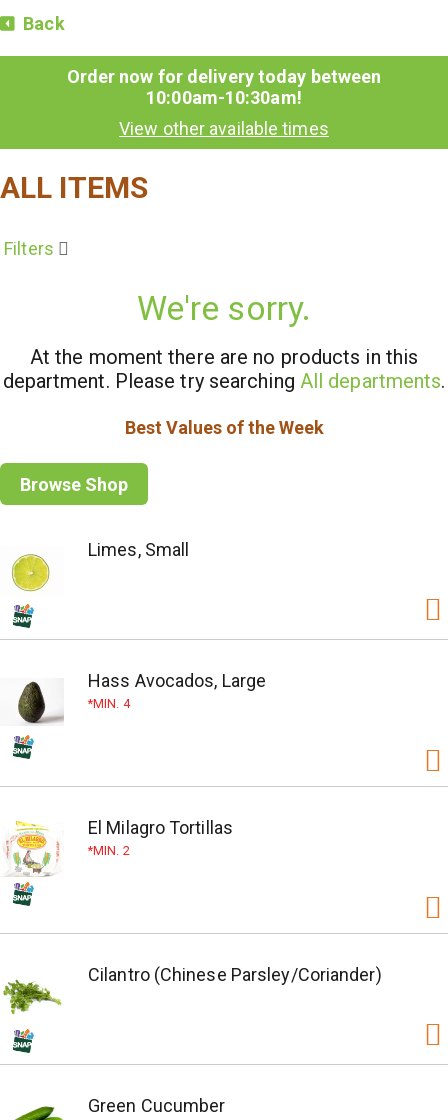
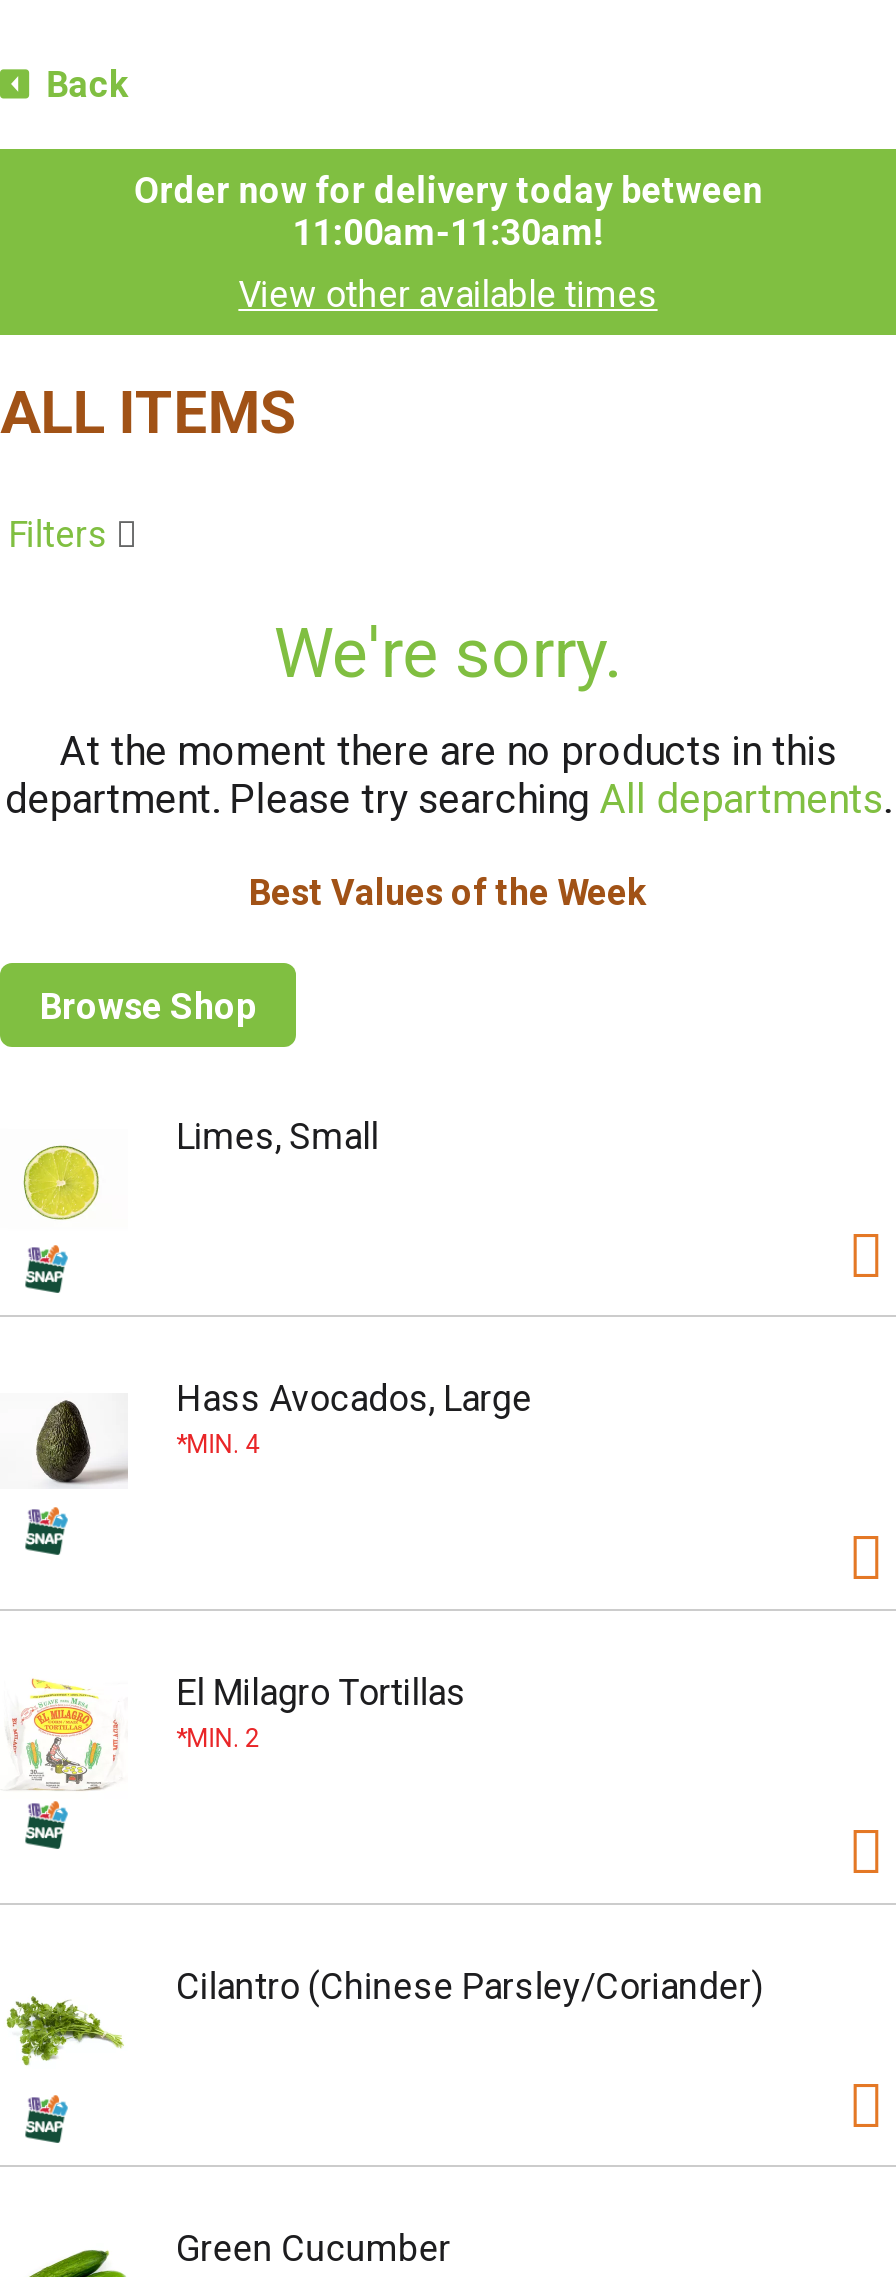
- 10:00am-10:30am!
+ 11:00am-11:30am!
